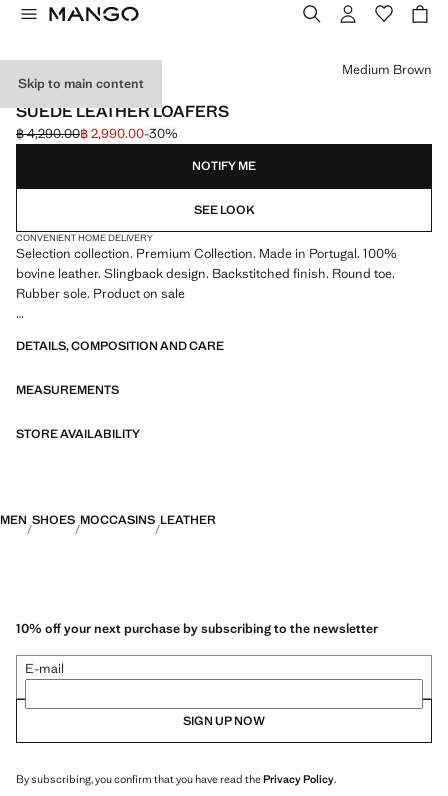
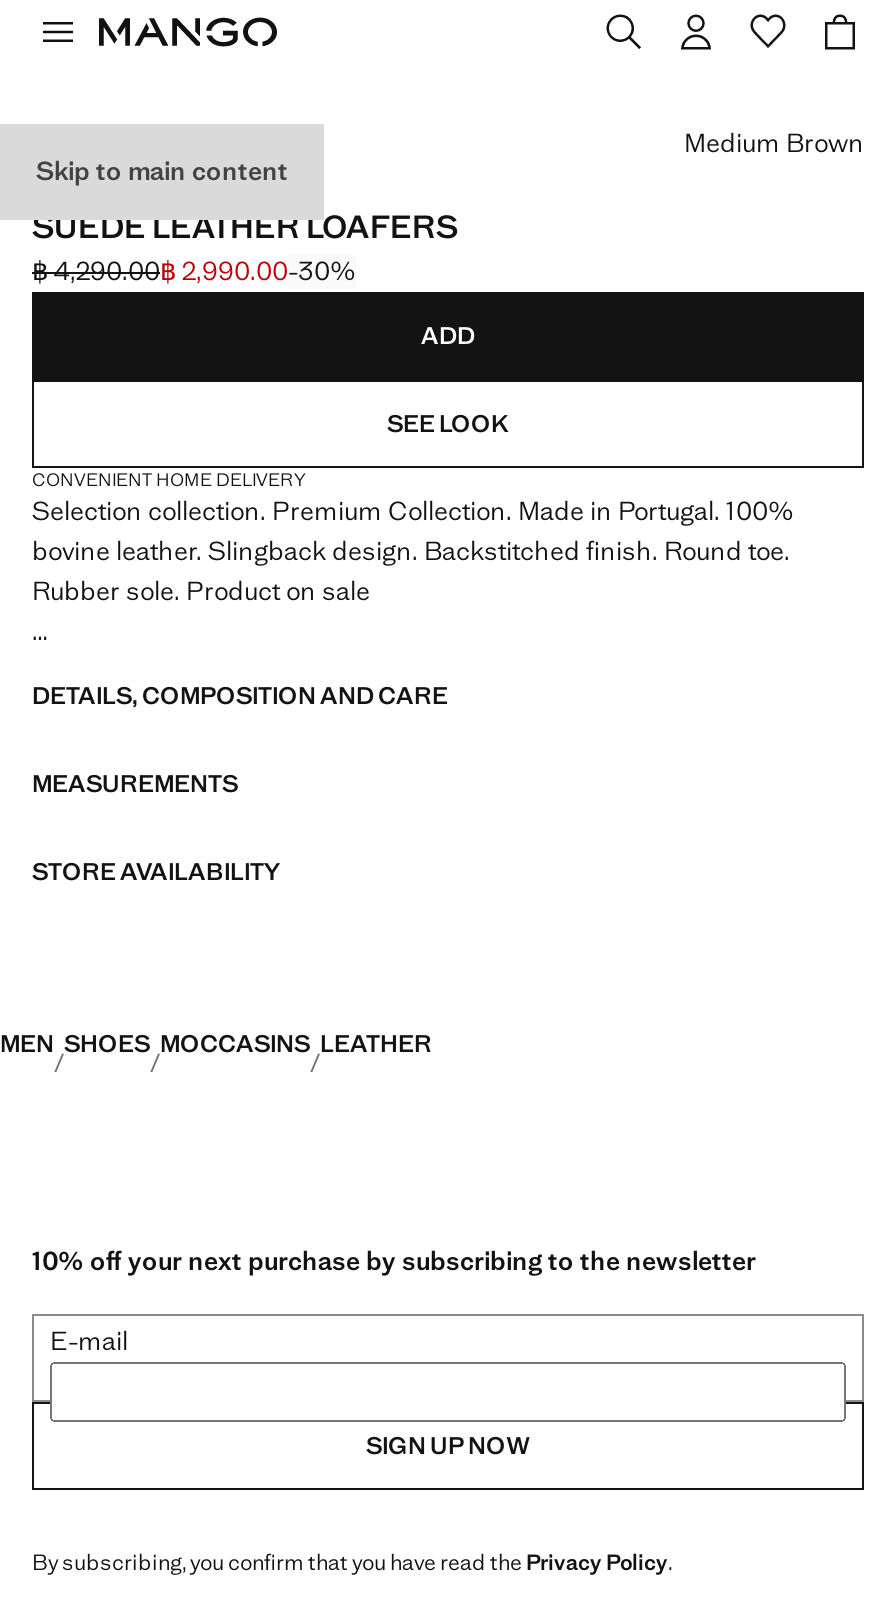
- NOTIFY ME
+ ADD
